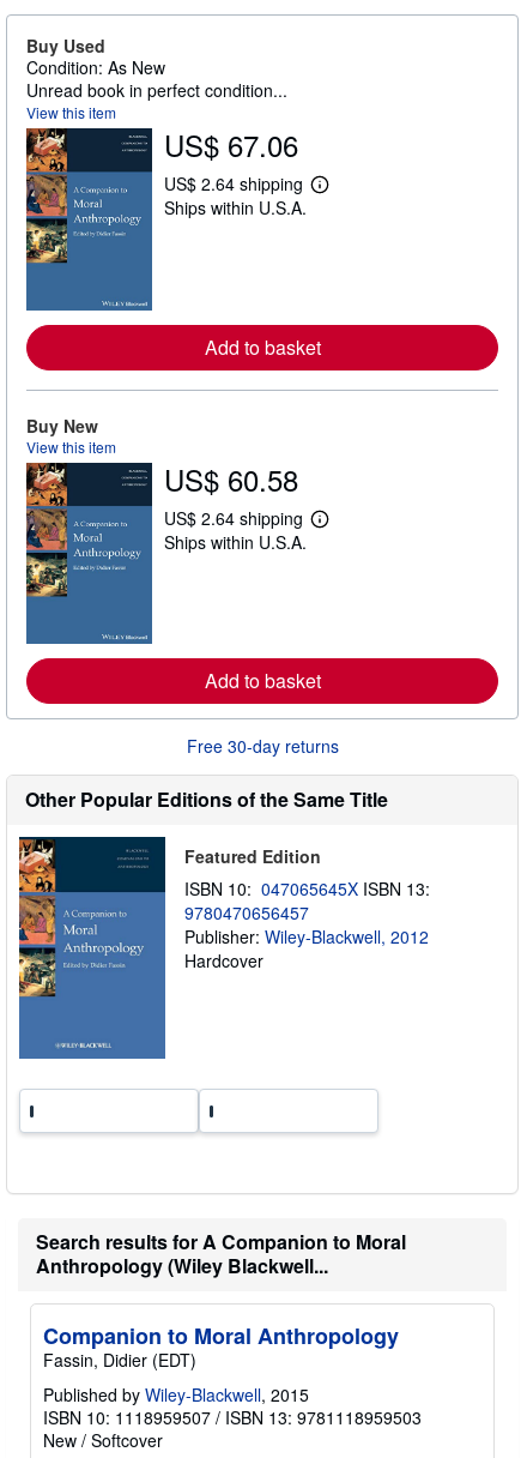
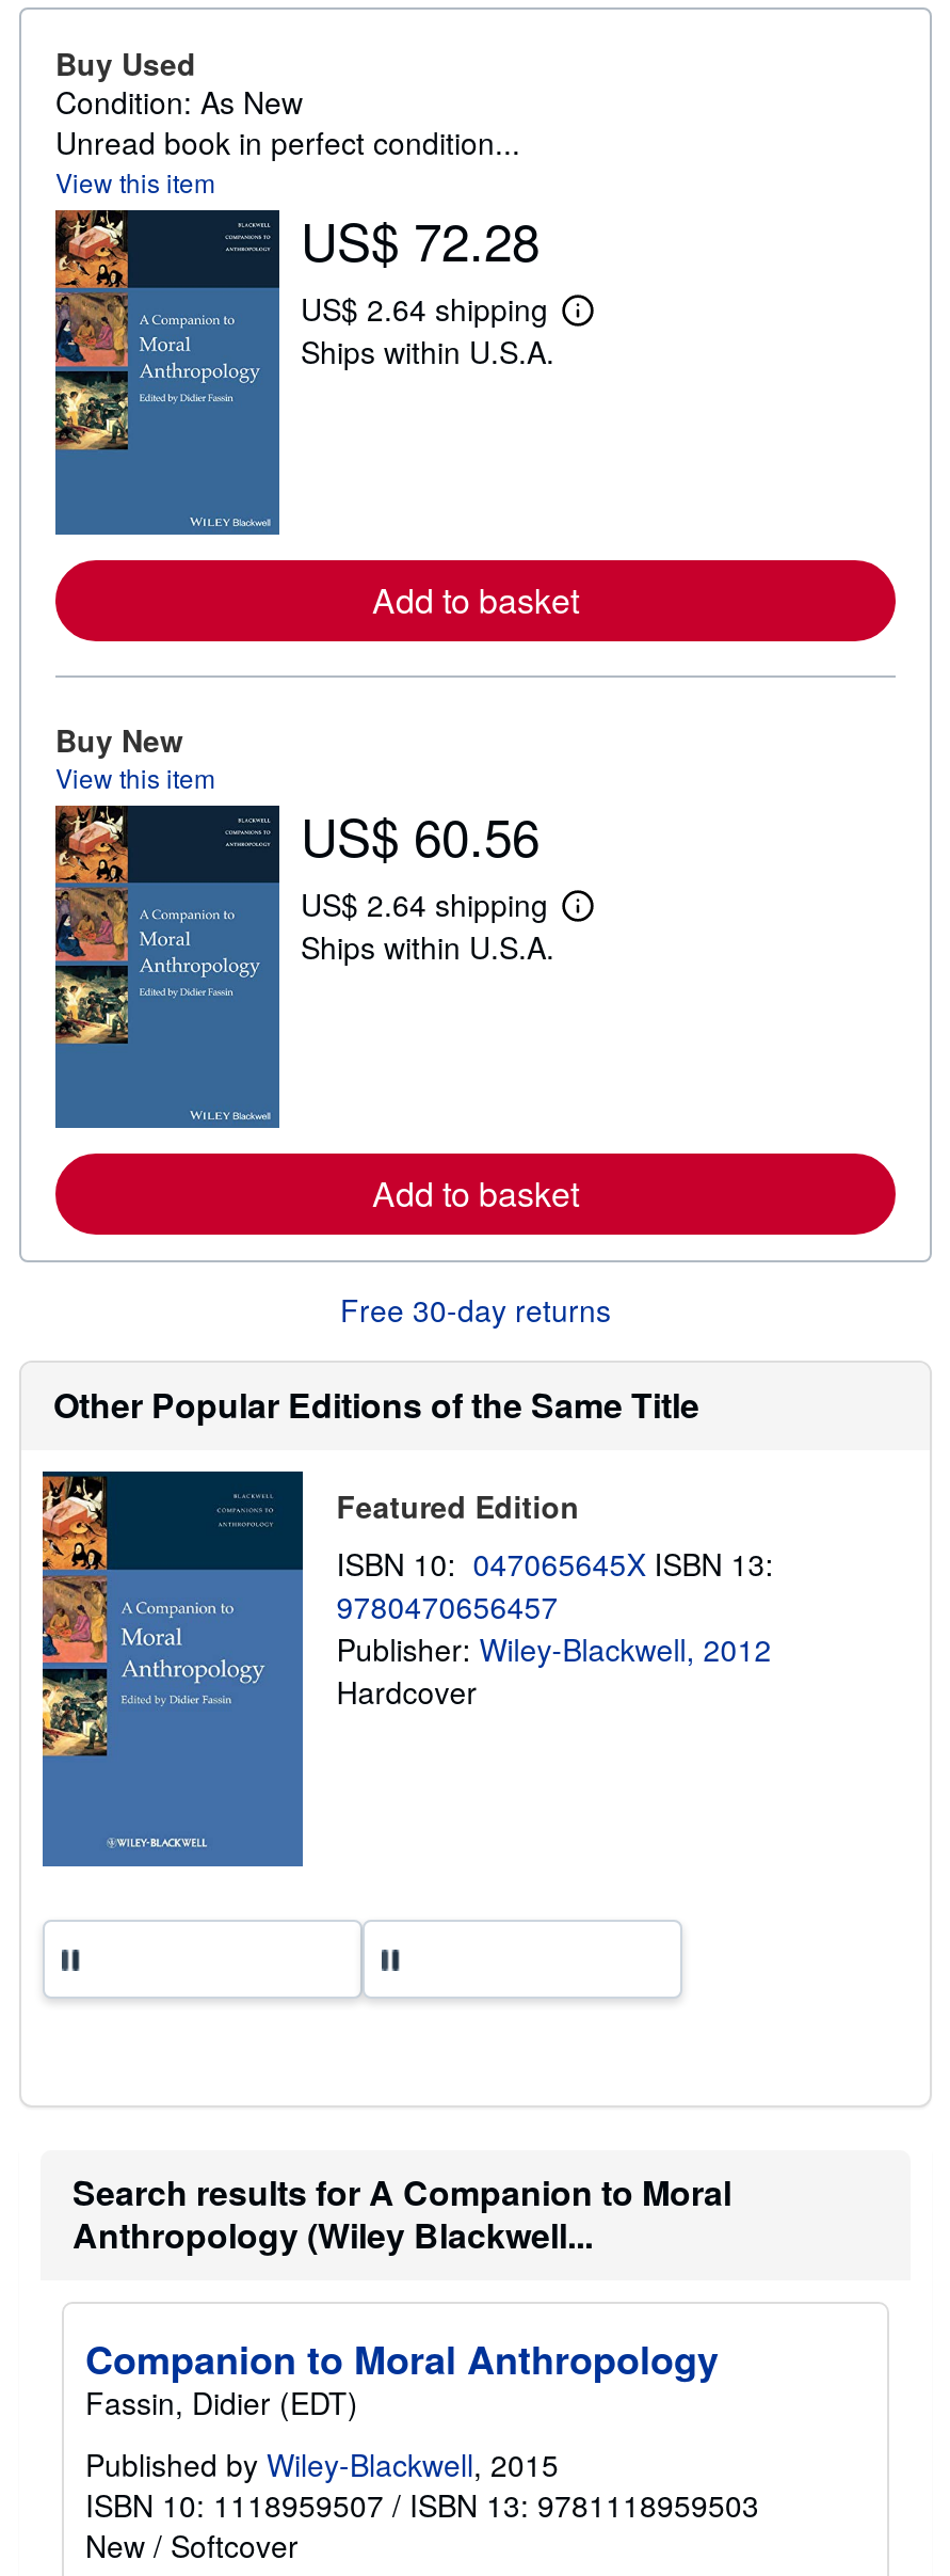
- US$ 67.06
+ US$ 72.28

- US$ 60.58
+ US$ 60.56
